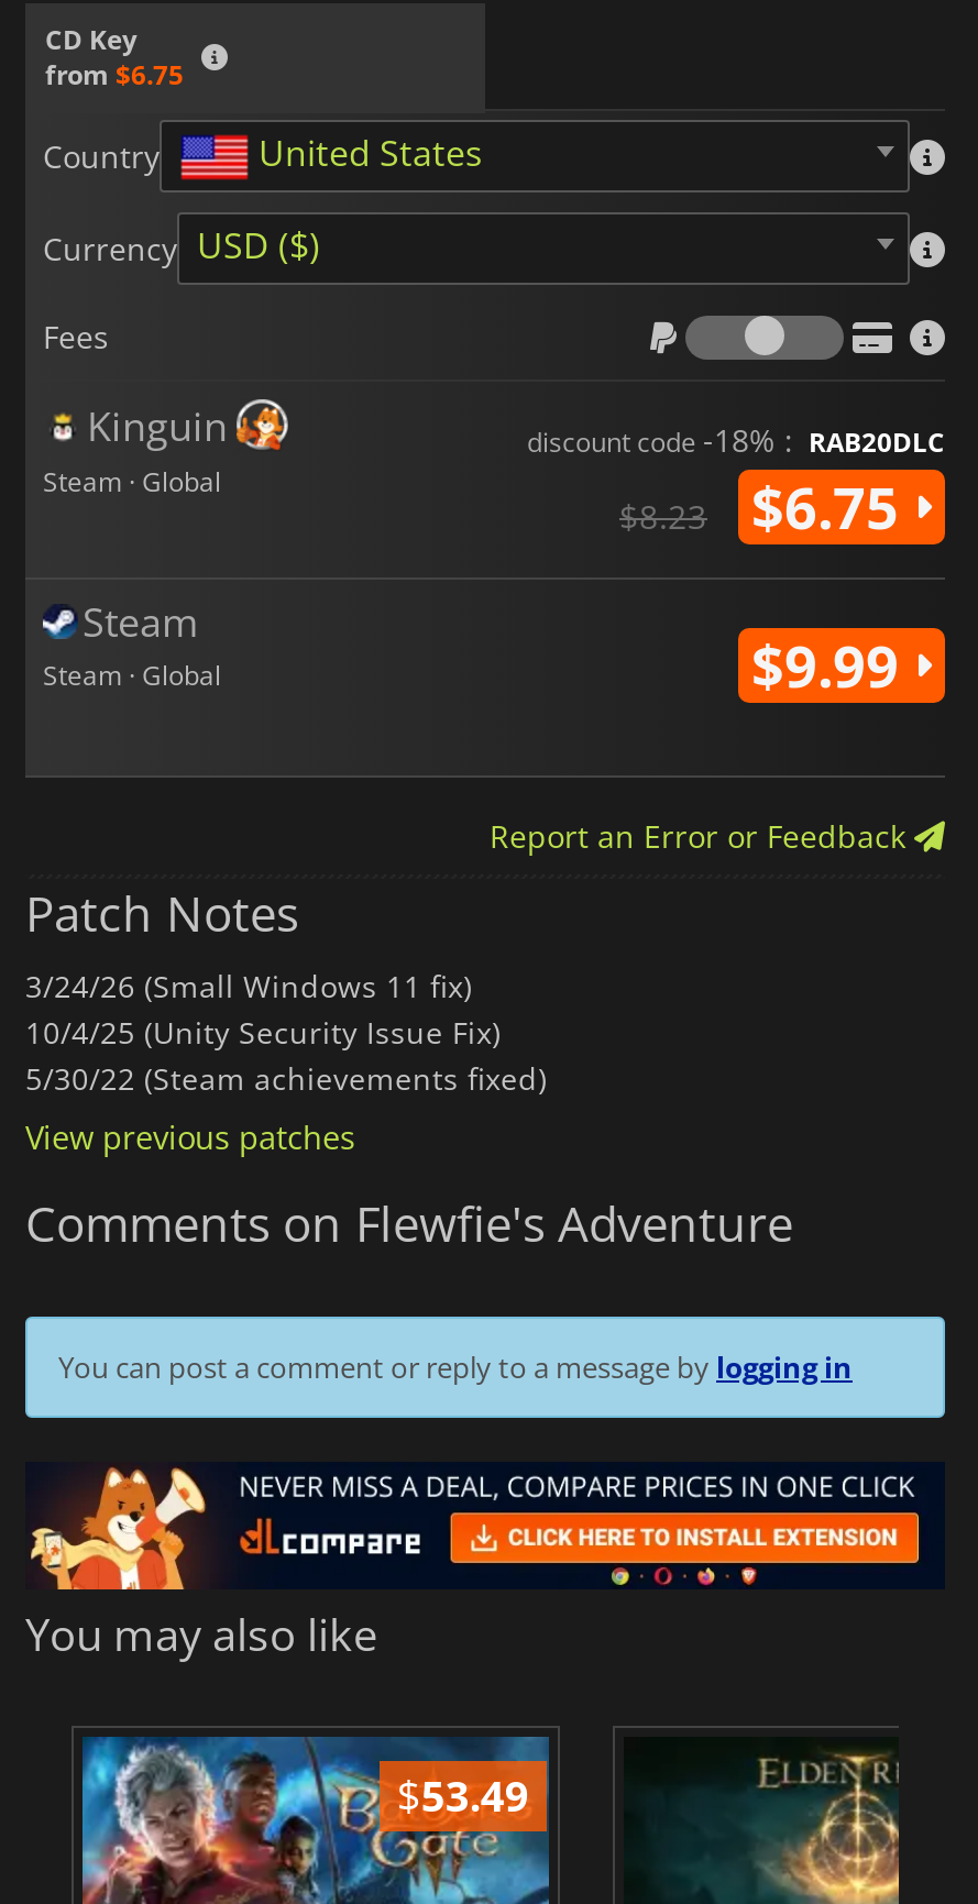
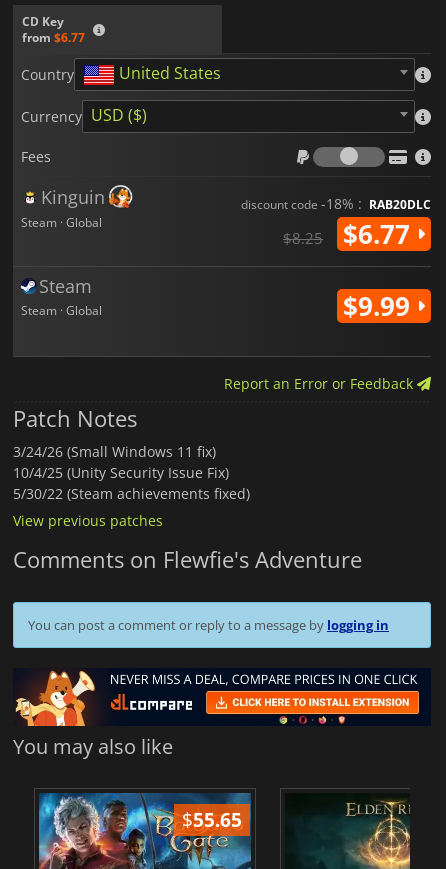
- from $6.75
+ from $6.77

- $6.75
+ $6.77

- $8.23
+ $8.25

- $53.49
+ $55.65
